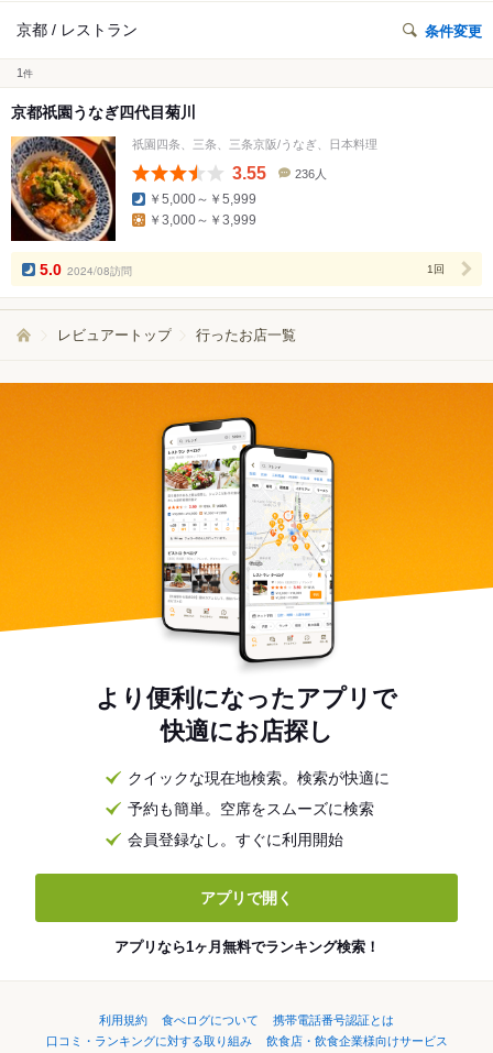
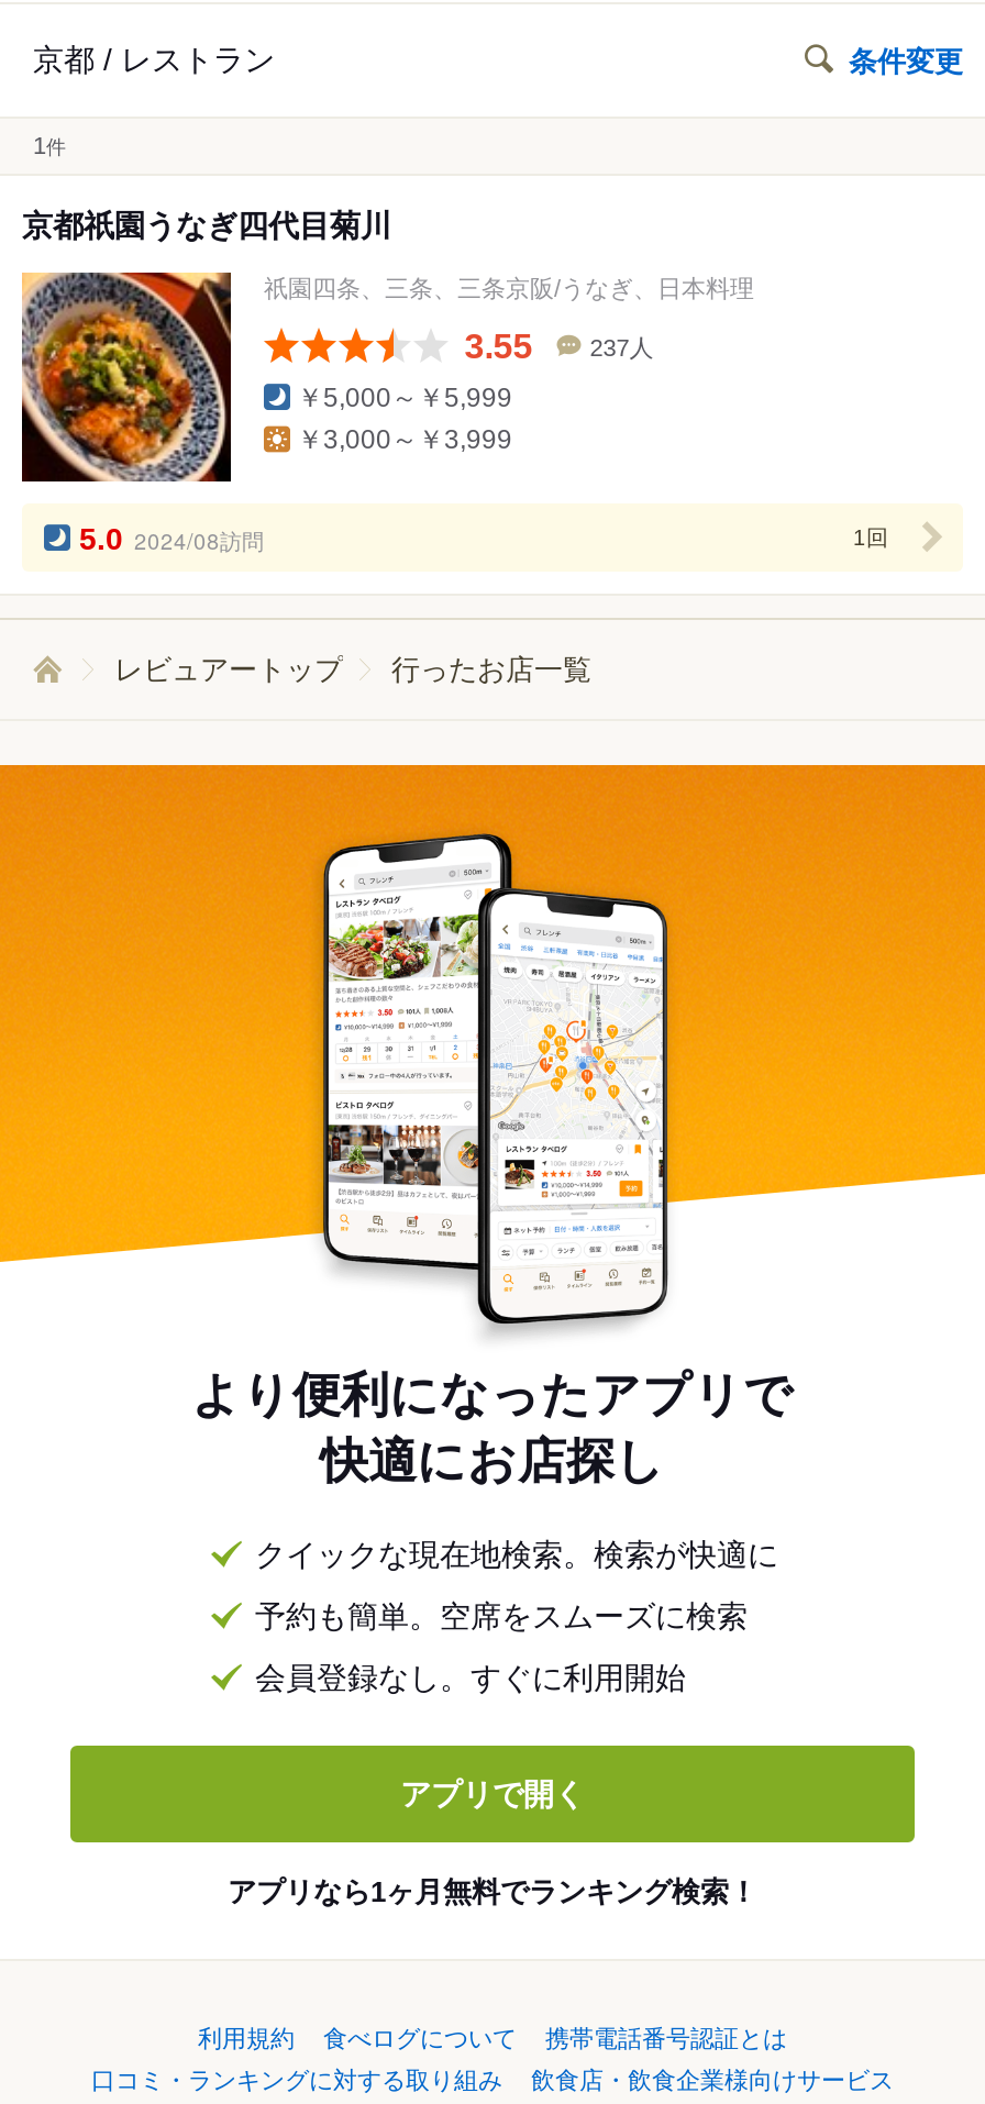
- 236人
+ 237人
